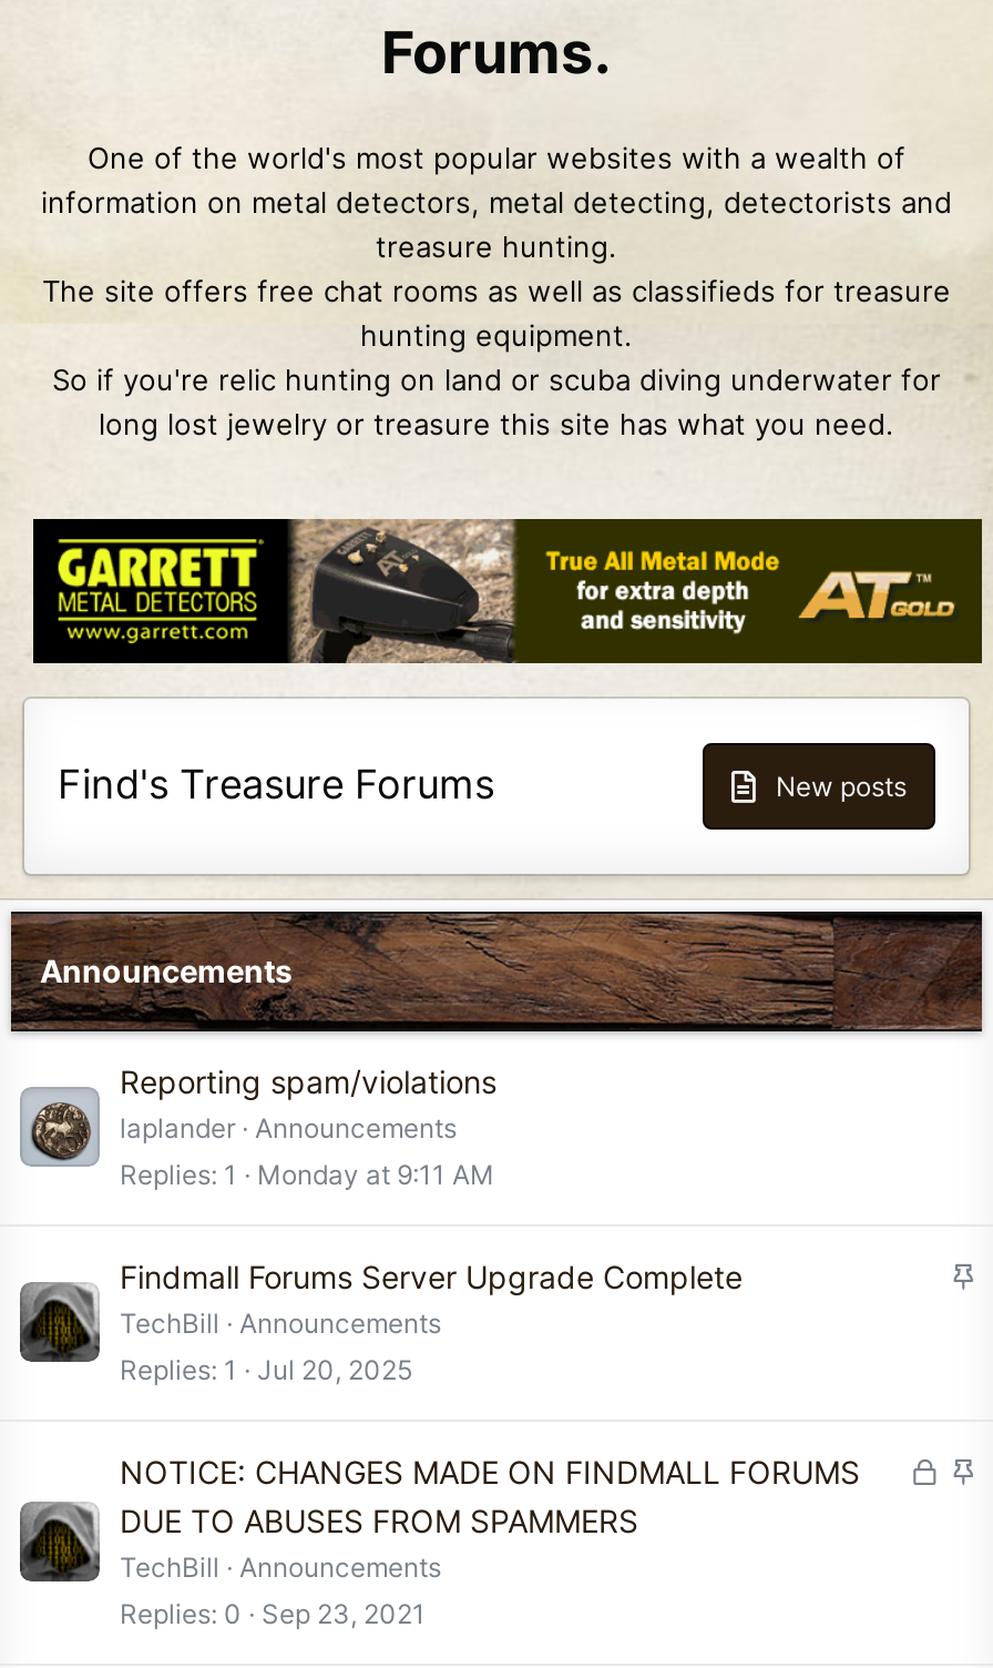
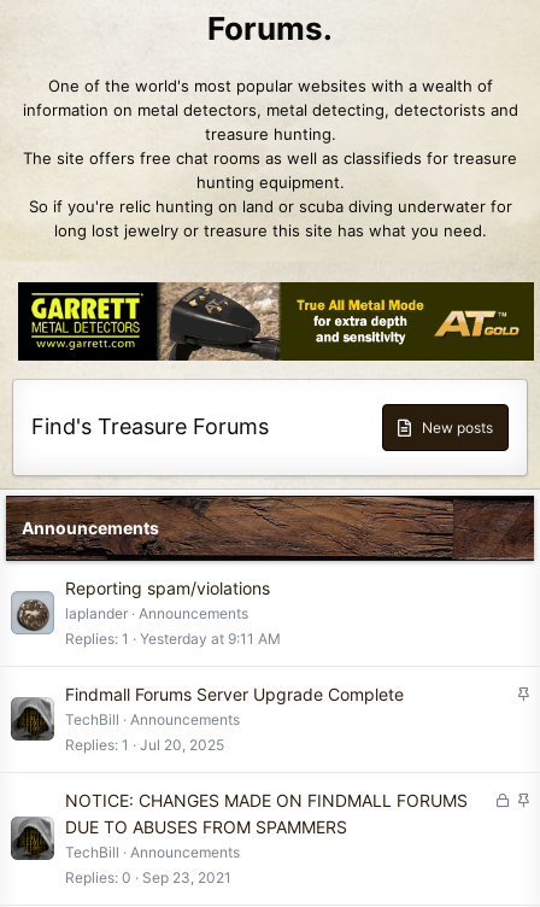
- Replies 1 Monday at 9:11 AM
+ Replies 1 Yesterday at 9:11 AM
